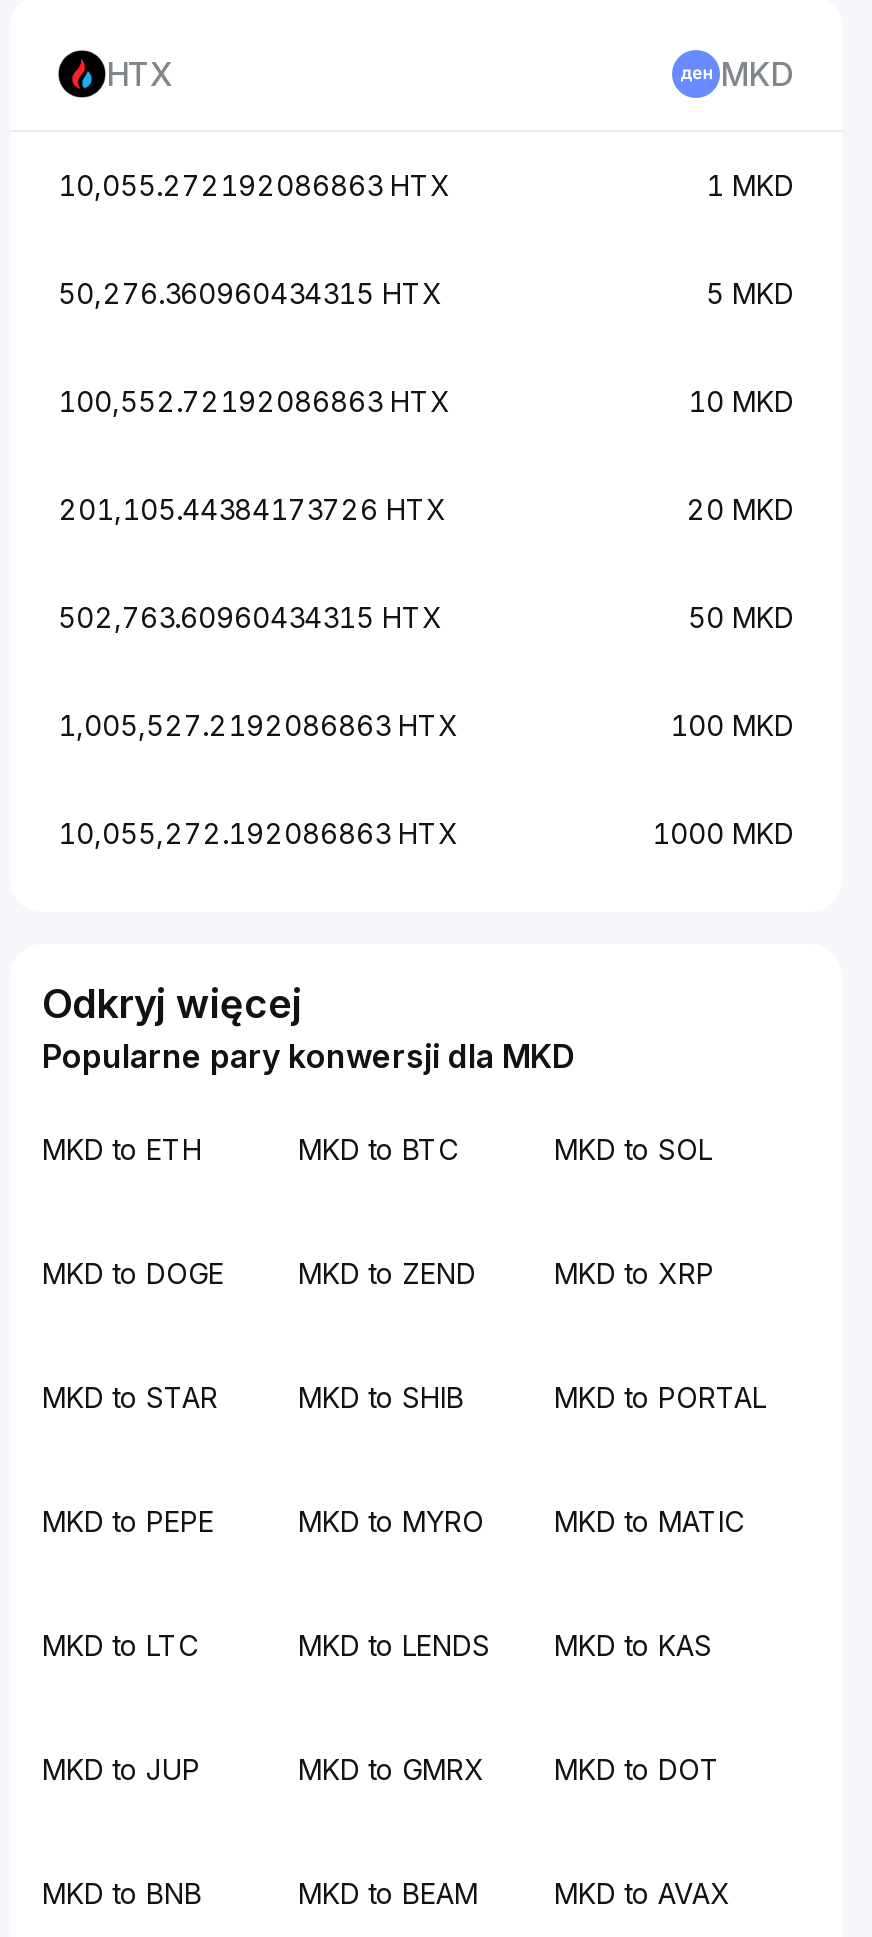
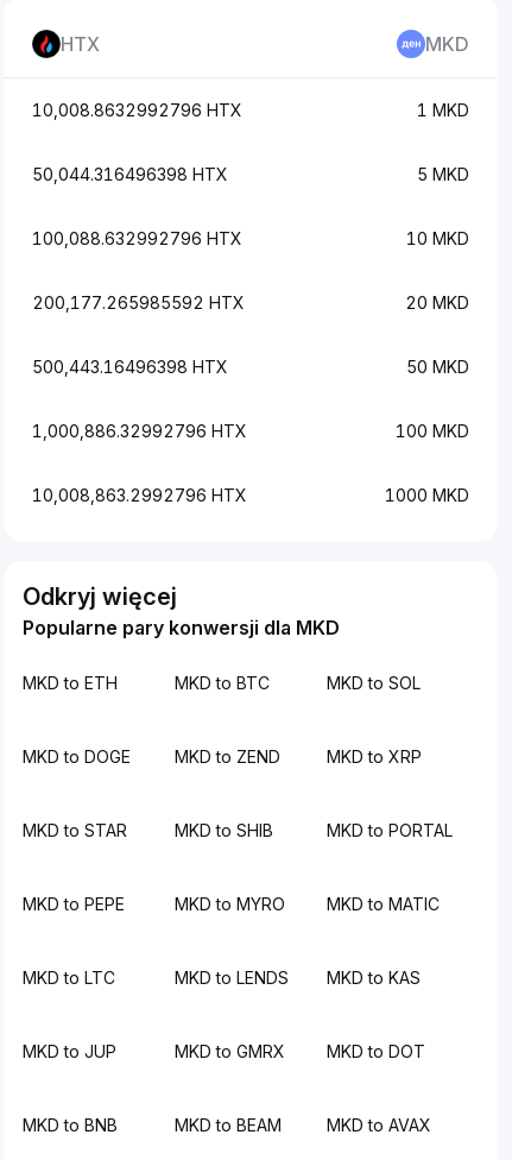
- 10,055.272192086863 HTX
+ 10,008.8632992796 HTX

- 50,276.360960434315 HTX
+ 50,044.316496398 HTX

- 100,552.72192086863 HTX
+ 100,088.632992796 HTX

- 201,105.44384173726 HTX
+ 200,177.265985592 HTX

- 502,763.60960434315 HTX
+ 500,443.16496398 HTX

- 1,005,527.2192086863 HTX
+ 1,000,886.32992796 HTX

- 10,055,272.192086863 HTX
+ 10,008,863.2992796 HTX
